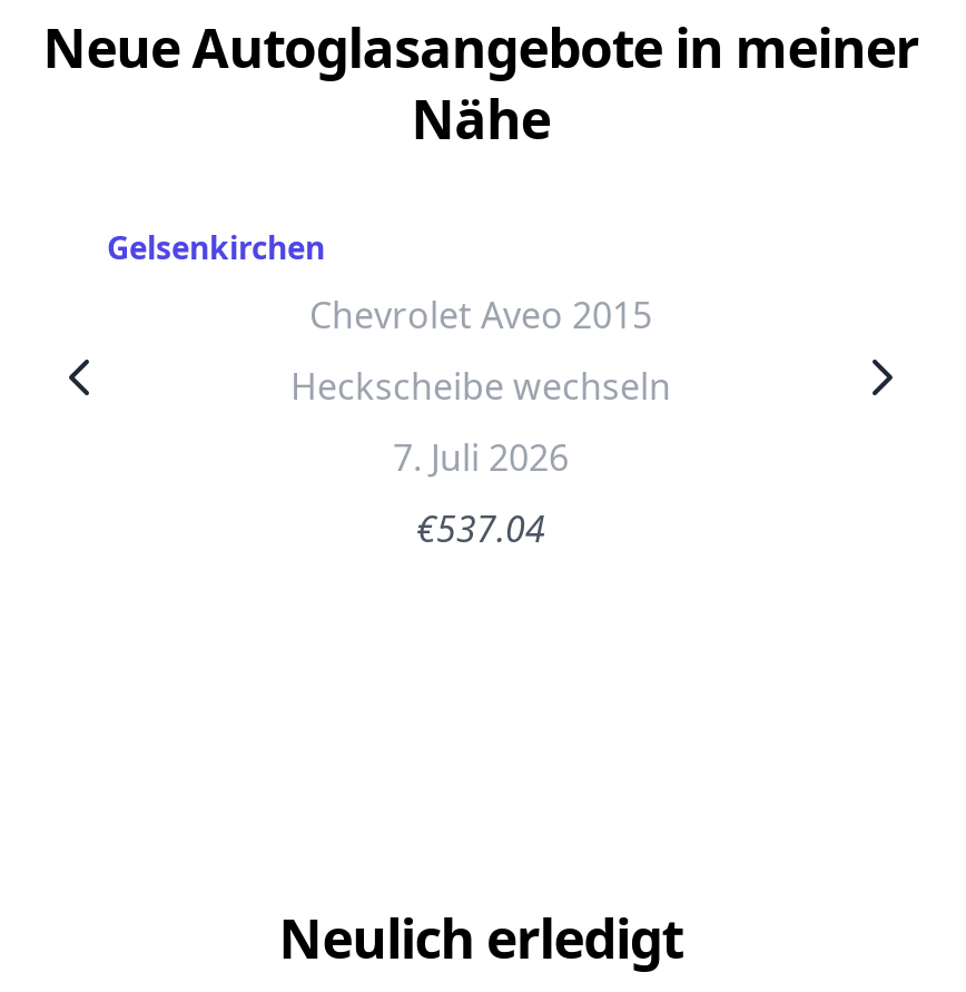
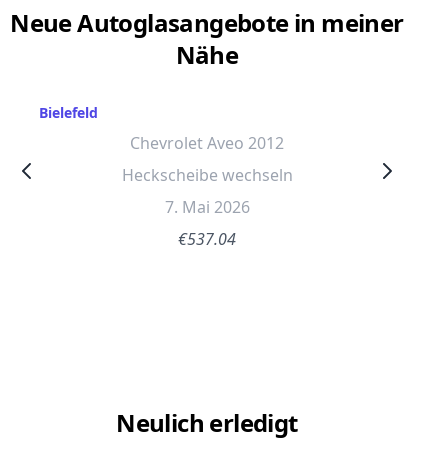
- Gelsenkirchen
+ Bielefeld

- Chevrolet Aveo 2015
+ Chevrolet Aveo 2012

- 7. Juli 2026
+ 7. Mai 2026
